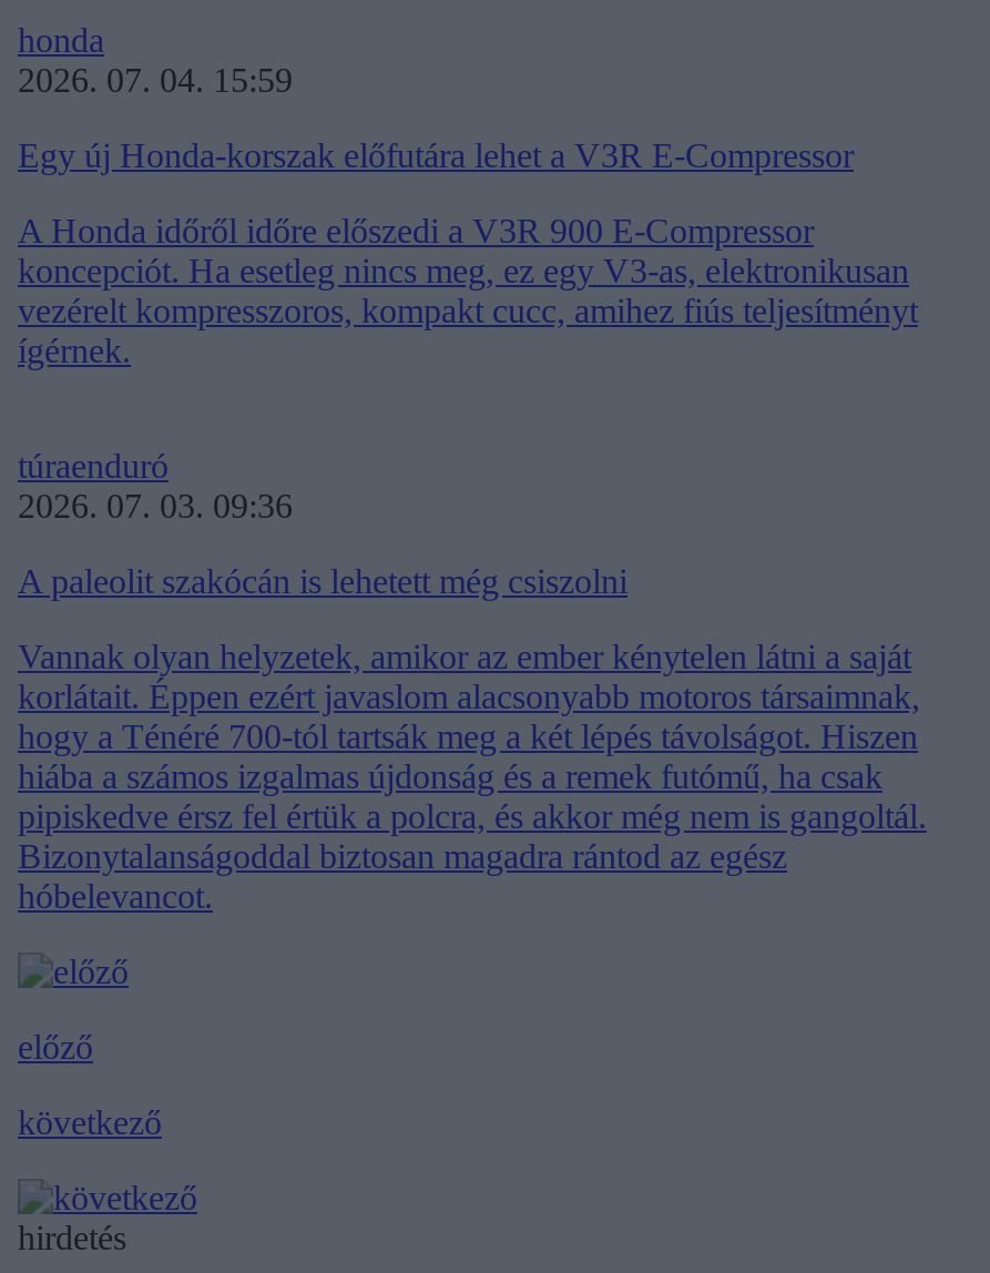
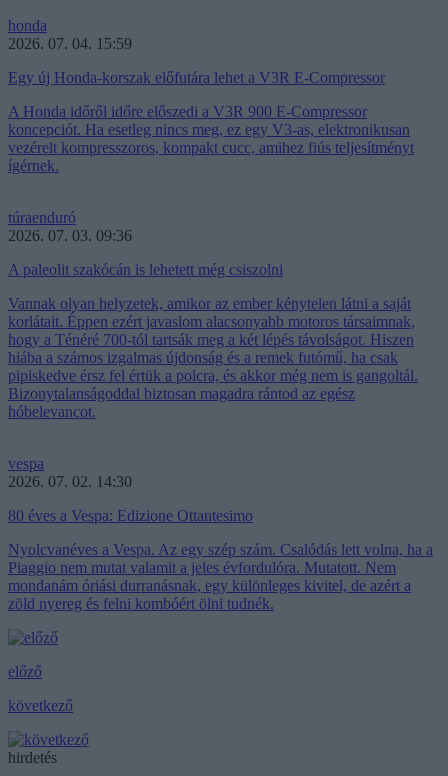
+ vespa
+ 2026. 07. 02. 14:30
+ 80 éves a Vespa: Edizione Ottantesimo
+ Nyolcvanéves a Vespa. Az egy szép szám. Csalódás lett volna, ha a
+ Piaggio nem mutat valamit a jeles évfordulóra. Mutatott. Nem
+ mondanám óriási durranásnak, egy különleges kivitel, de azért a
+ zöld nyereg és felni kombóért ölni tudnék.
